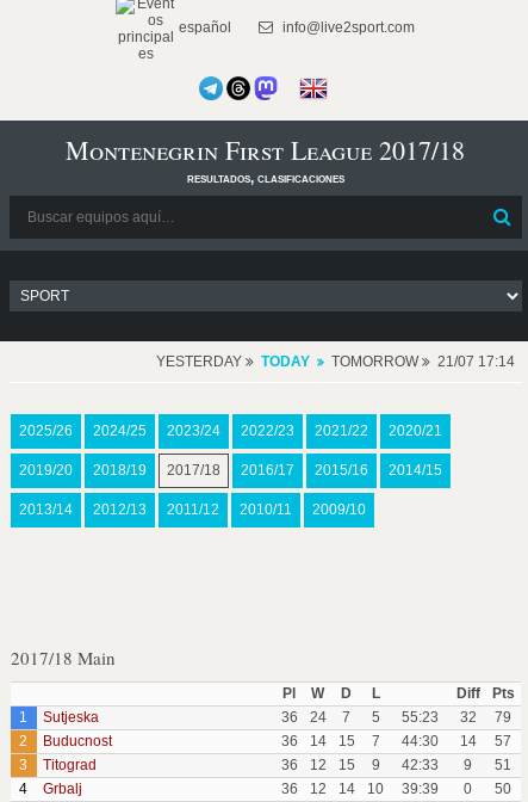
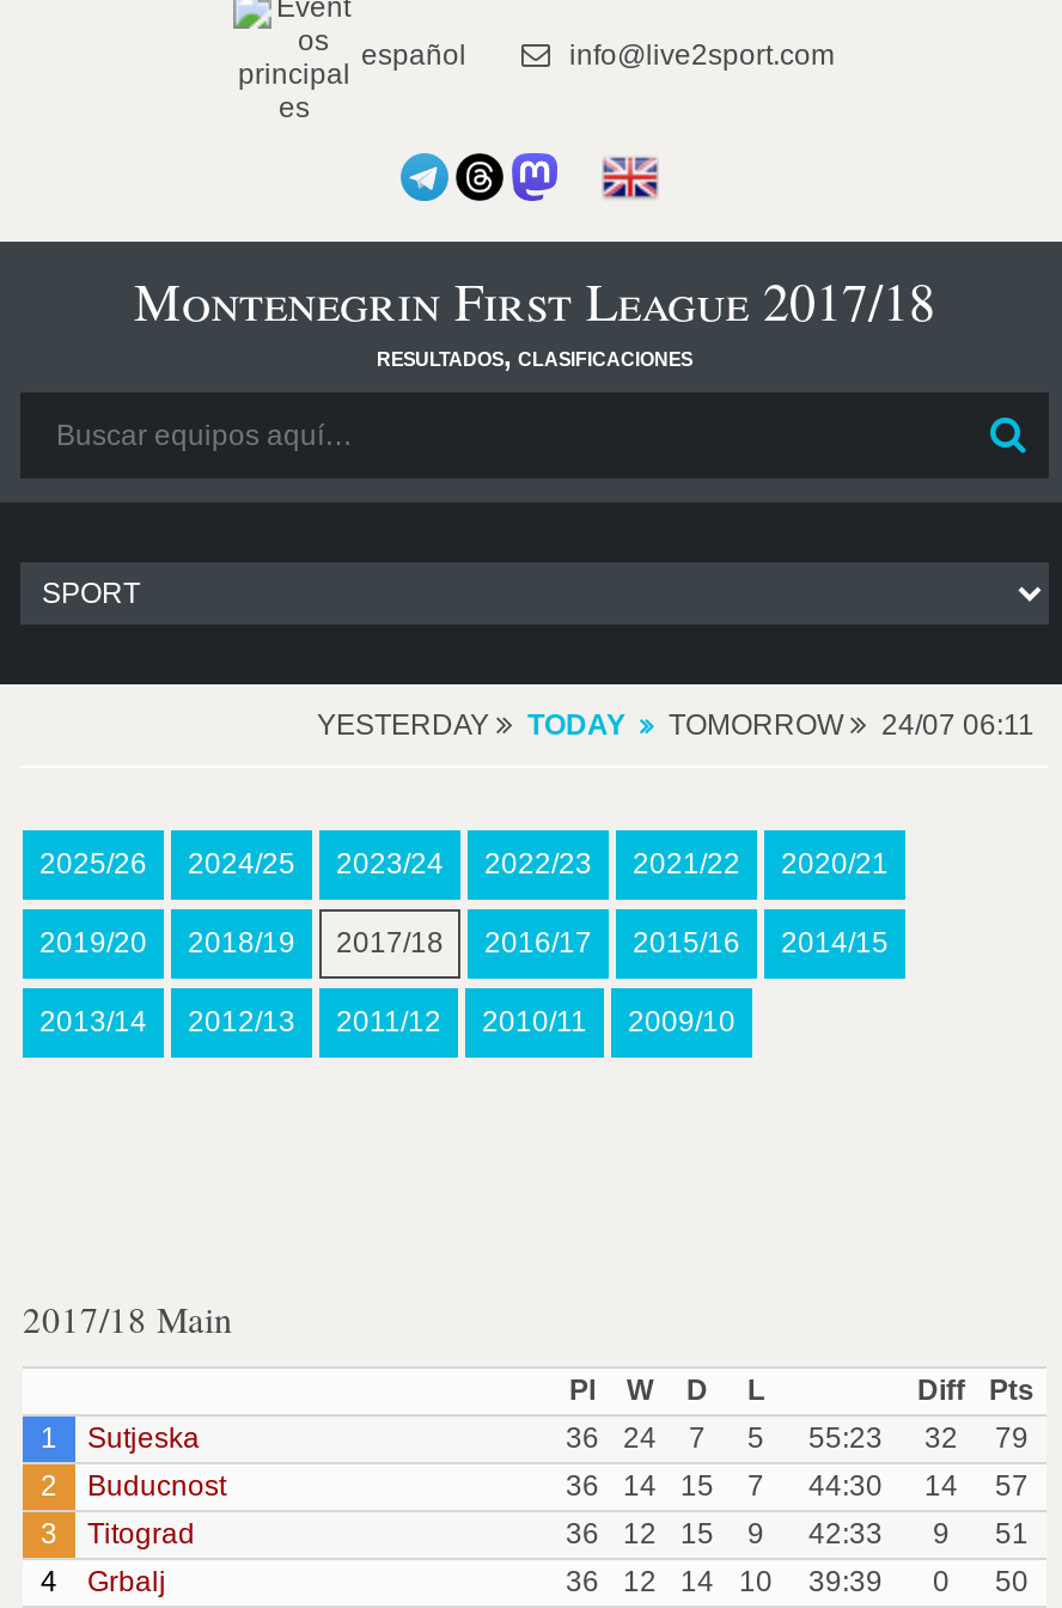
- YESTERDAY TODAY TOMORROW 21/07 17:14
+ YESTERDAY TODAY TOMORROW 24/07 06:11
